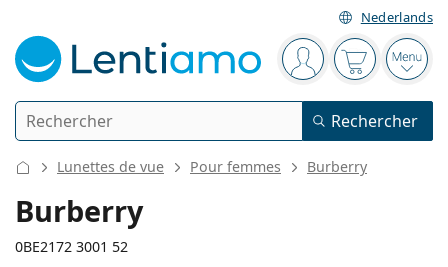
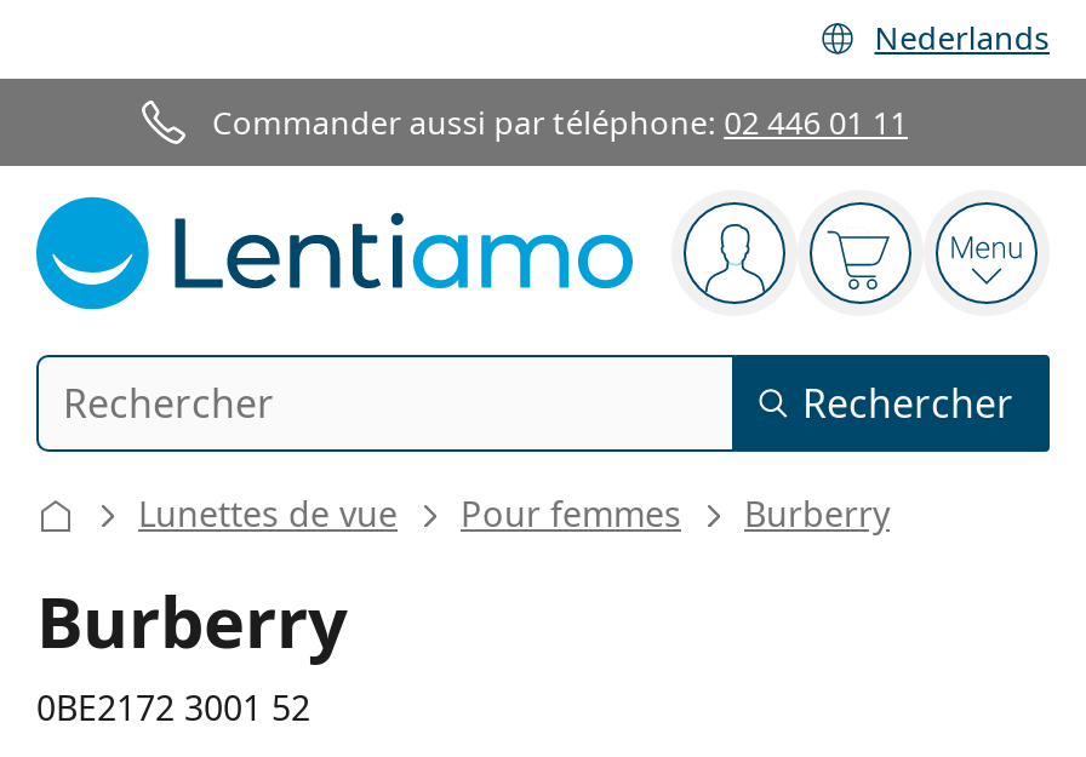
+ Commander aussi par téléphone: 02 446 01 11
